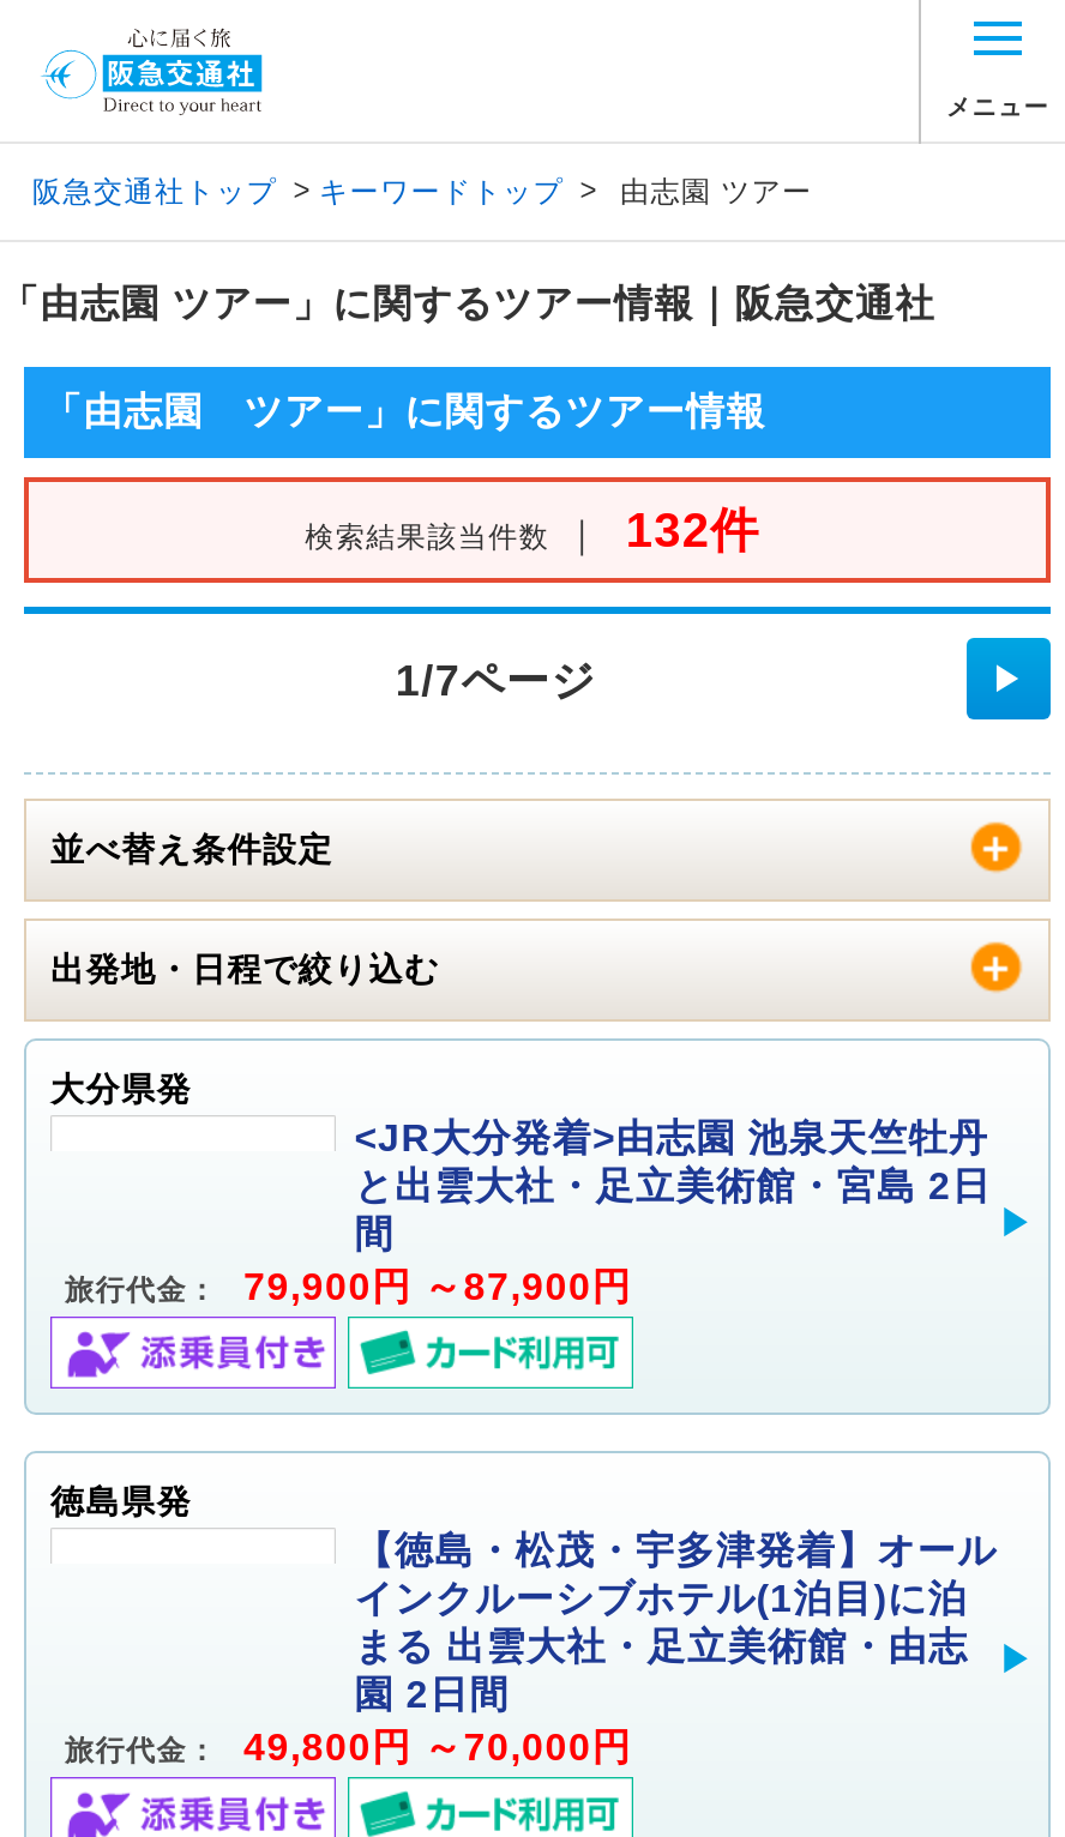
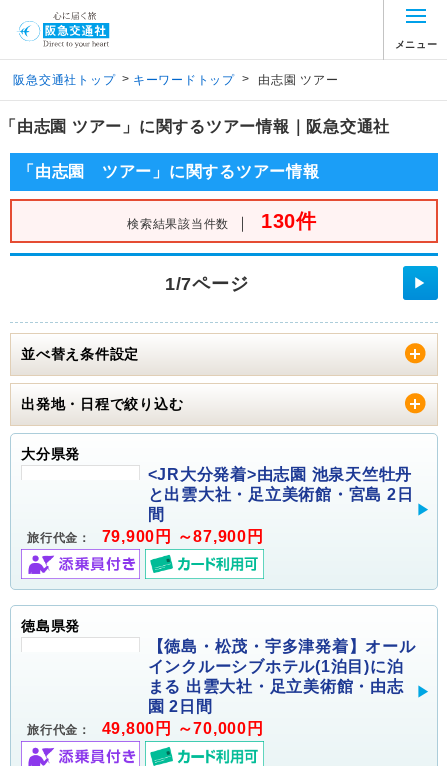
- 検索結果該当件数 ｜ 132件
+ 検索結果該当件数 ｜ 130件
